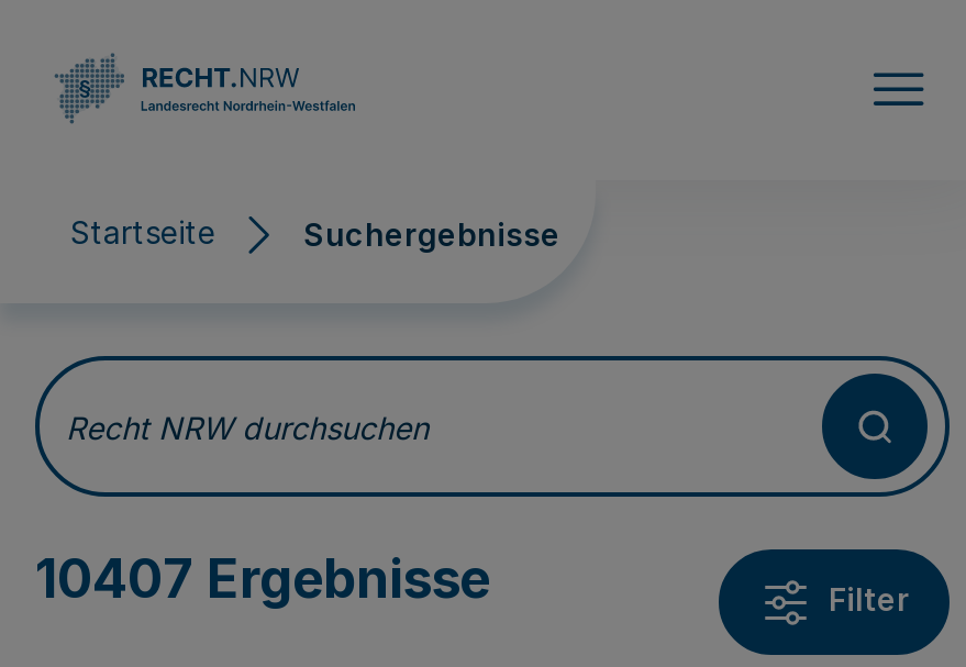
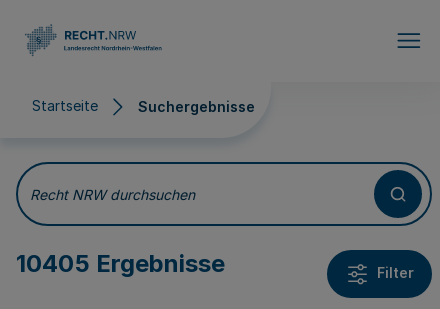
- 10407 Ergebnisse
+ 10405 Ergebnisse
